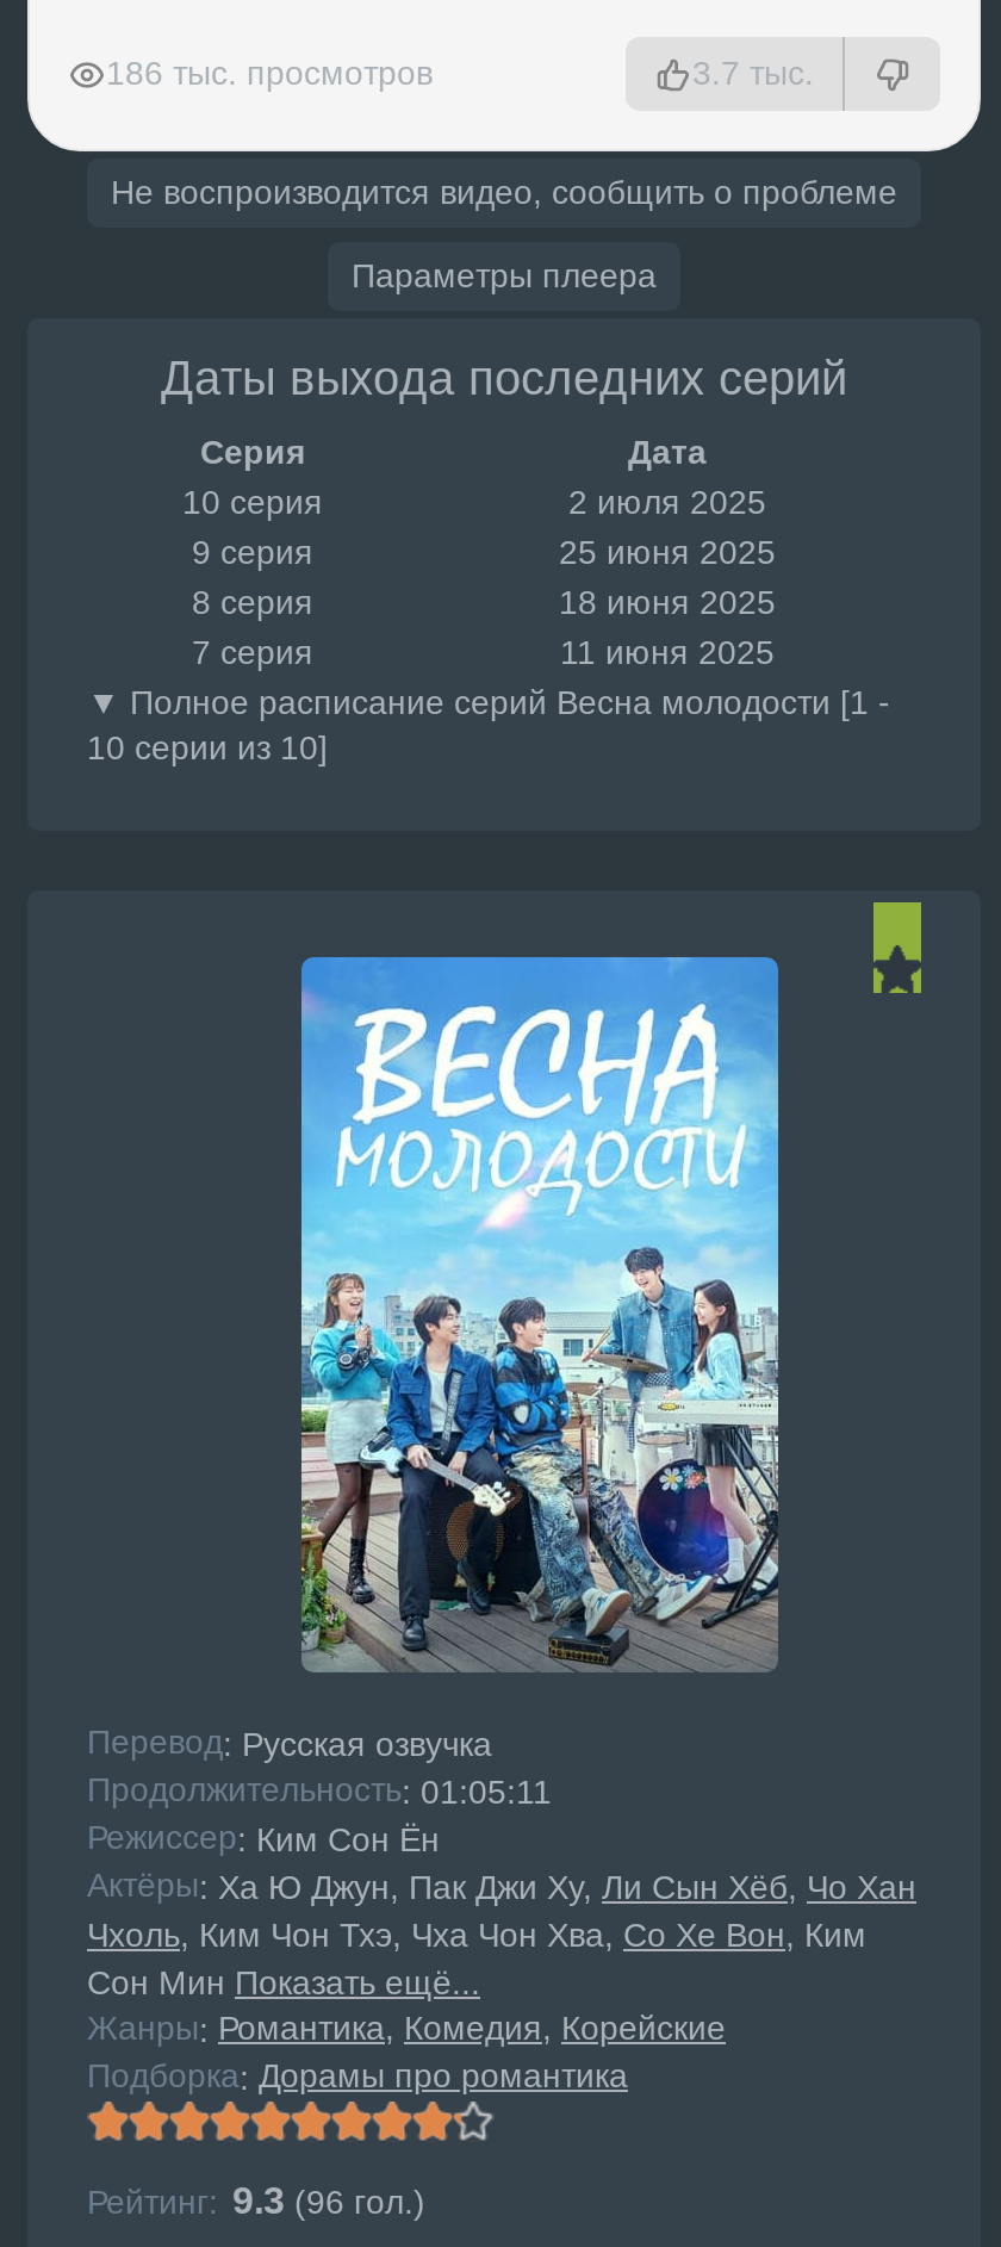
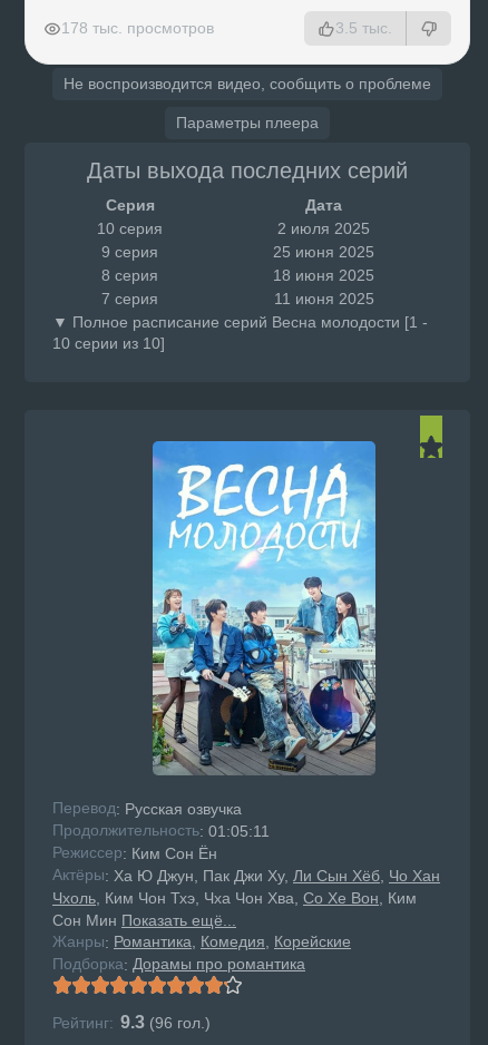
- 186 тыс. просмотров
+ 178 тыс. просмотров

- 3.7 тыс.
+ 3.5 тыс.
